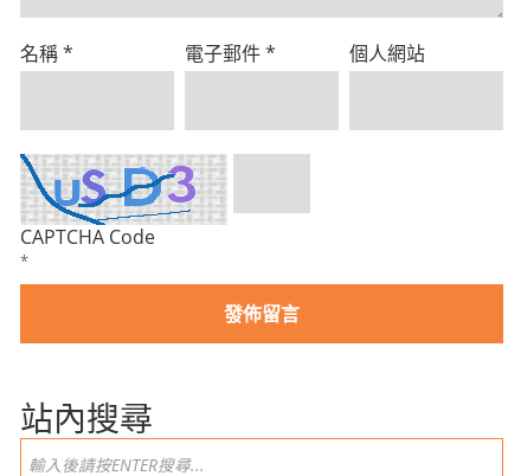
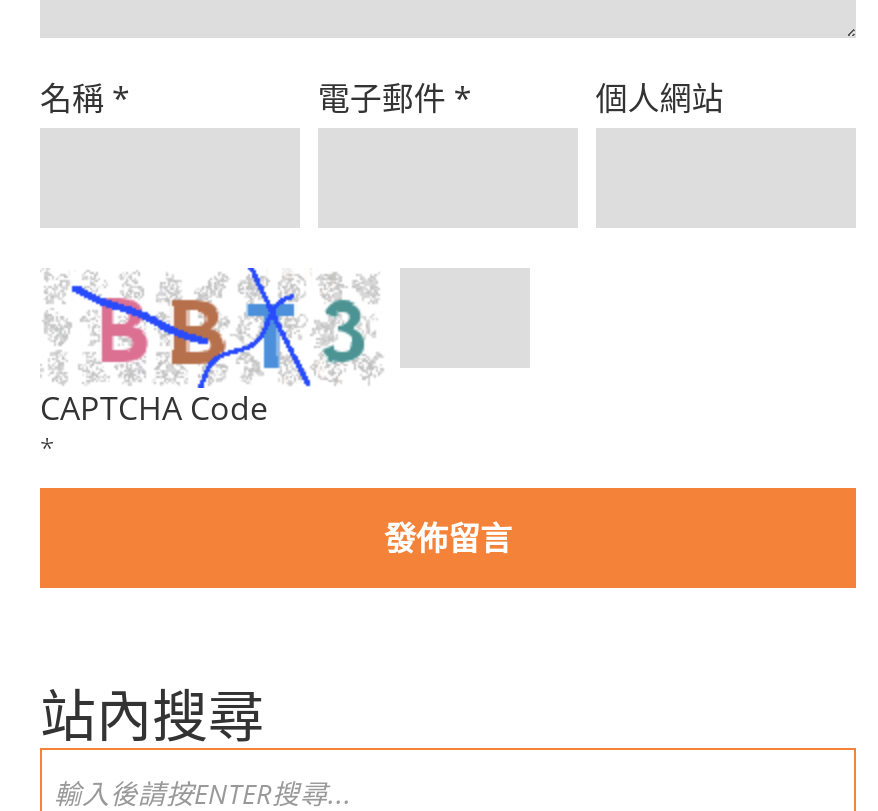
- [image]
+ [image]
